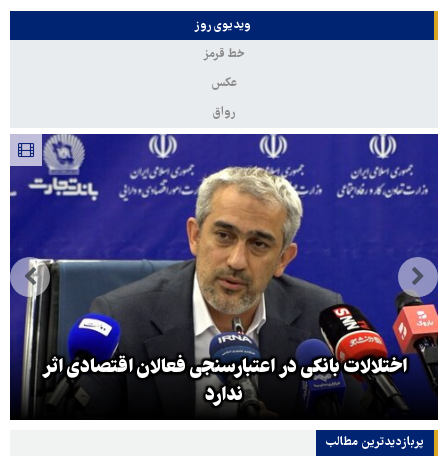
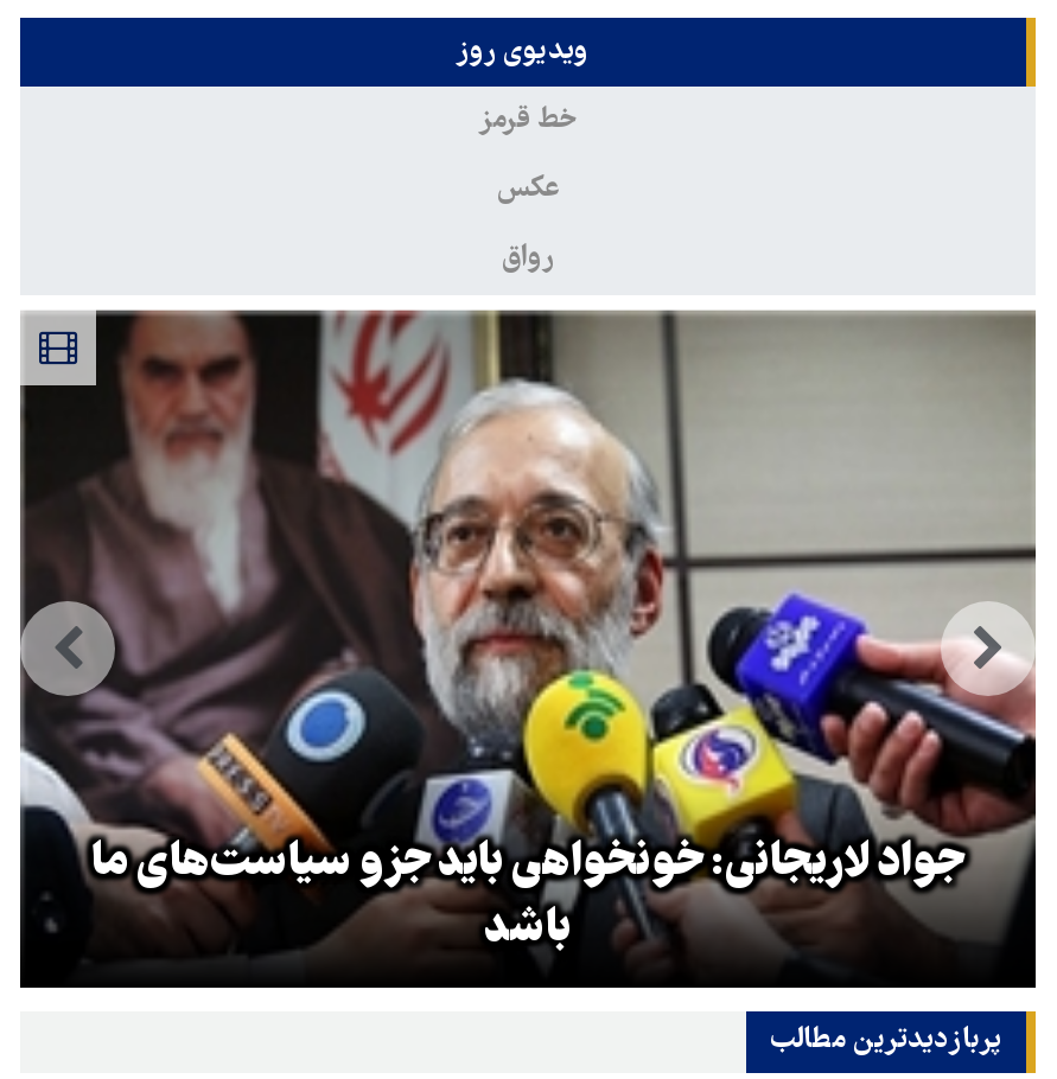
- [image]
- اختلالات بانکی در اعتبارسنجی فعالان اقتصادی اثر
- ندارد
+ [image]
+ جواد لاریجانی: خونخواهی باید جزو سیاست‌های ما
+ باشد
